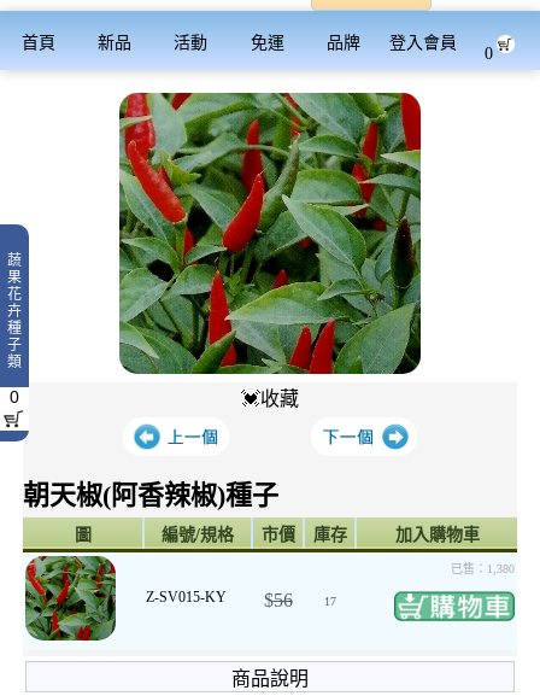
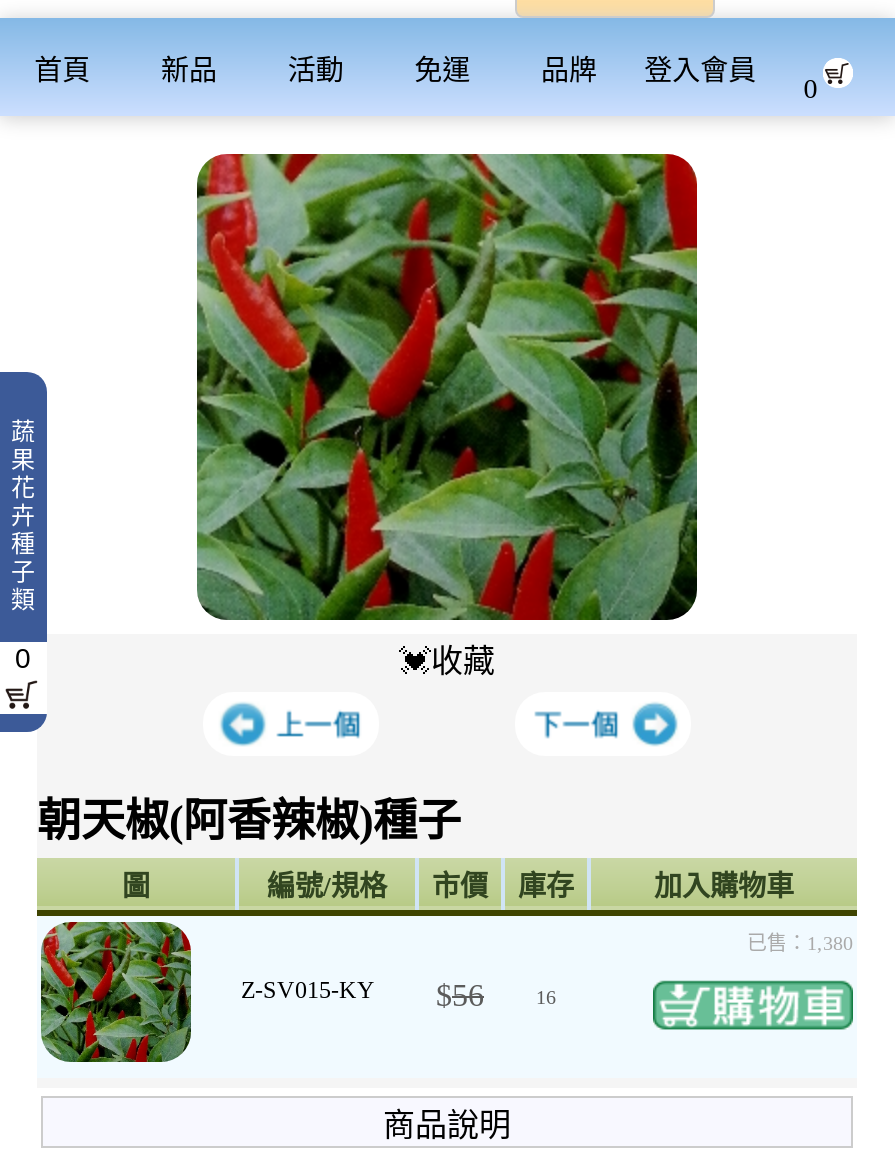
- 17
+ 16
